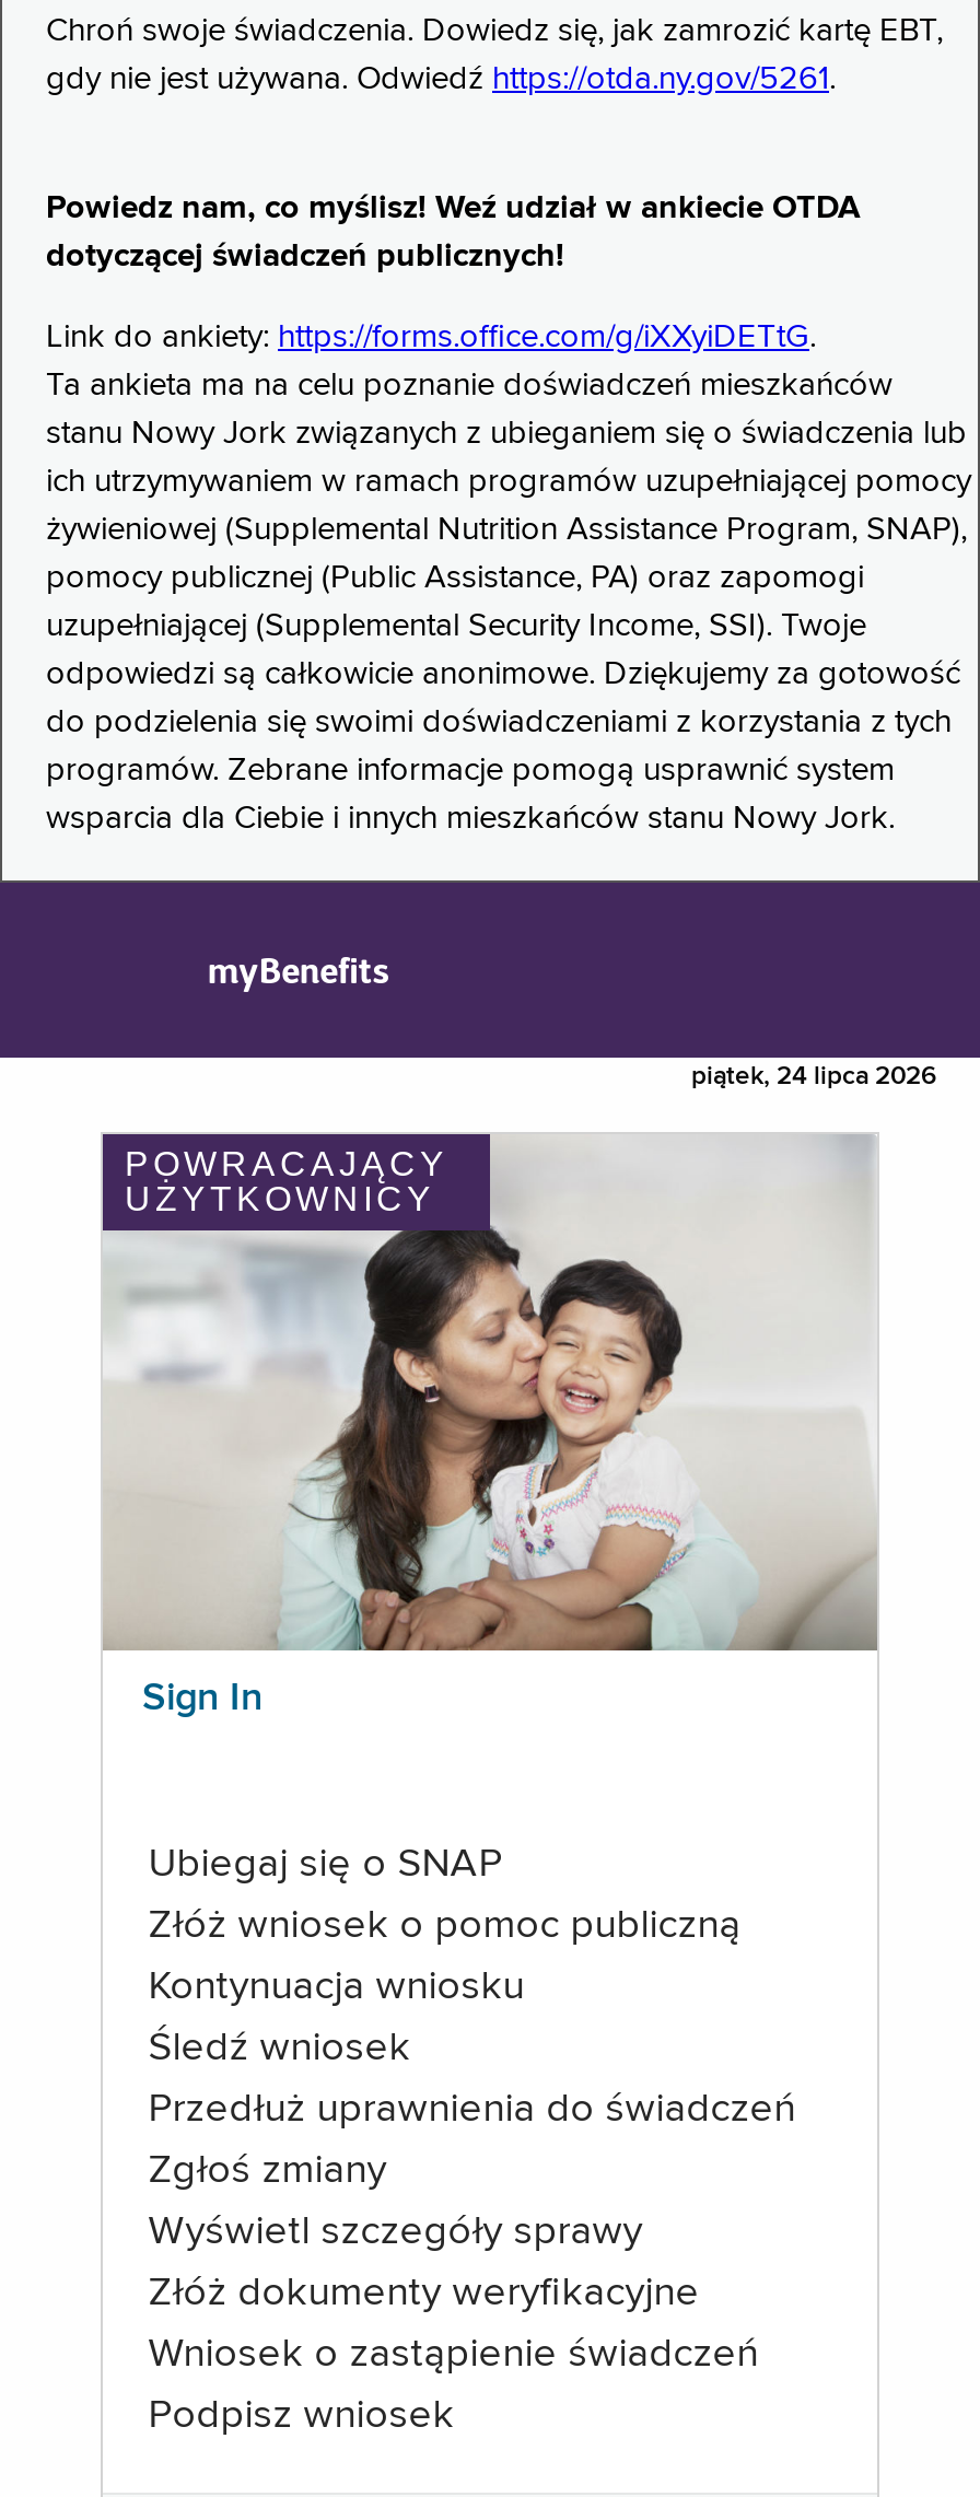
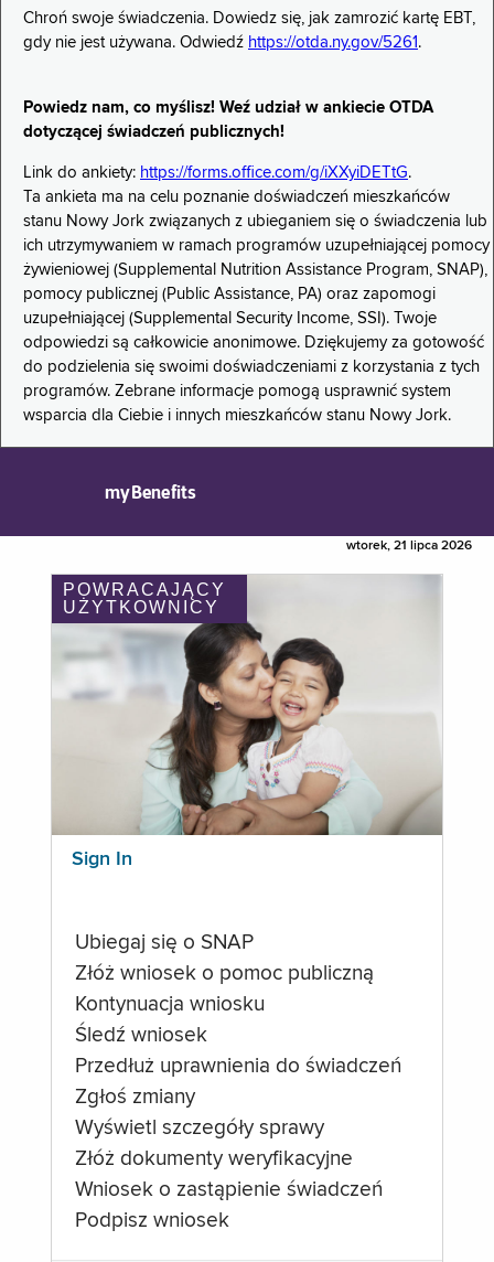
- piątek, 24 lipca 2026
+ wtorek, 21 lipca 2026
